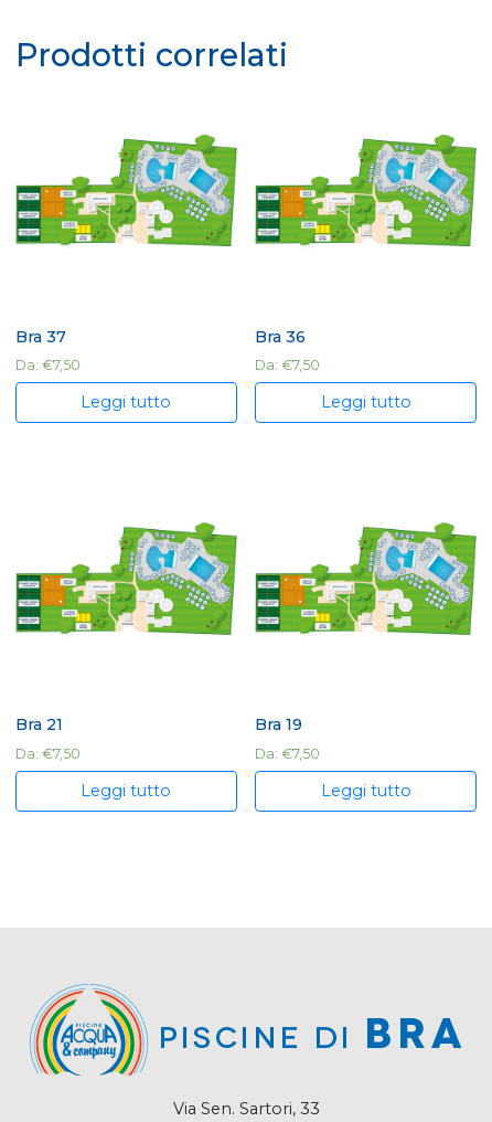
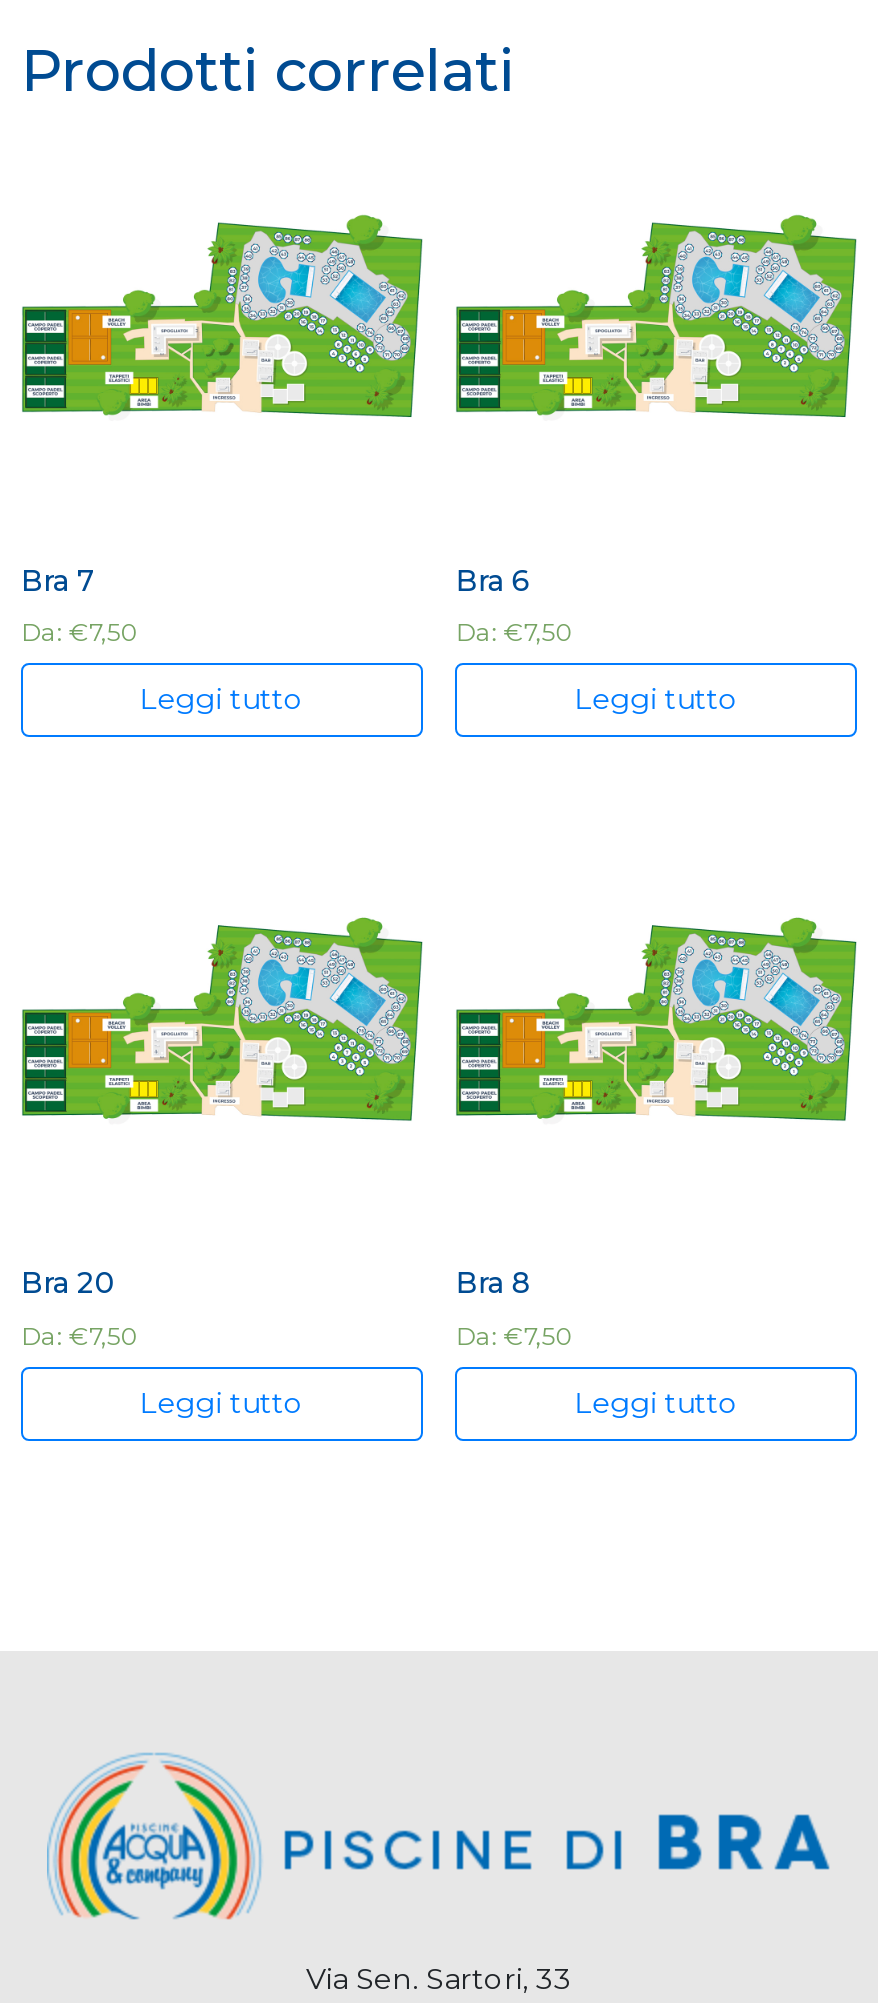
- Bra 37
+ Bra 7

- Bra 36
+ Bra 6

- Bra 21
+ Bra 20

- Bra 19
+ Bra 8
